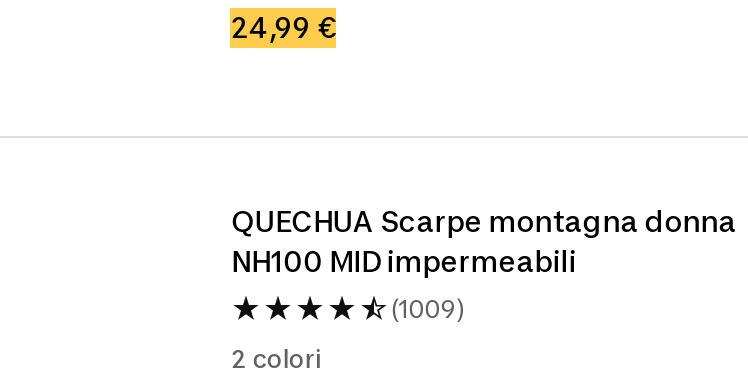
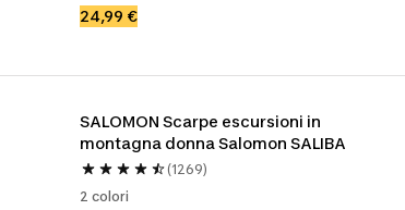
- QUECHUA Scarpe montagna donna
- NH100 MID impermeabili
+ SALOMON Scarpe escursioni in
+ montagna donna Salomon SALIBA

- (1009)
+ (1269)
